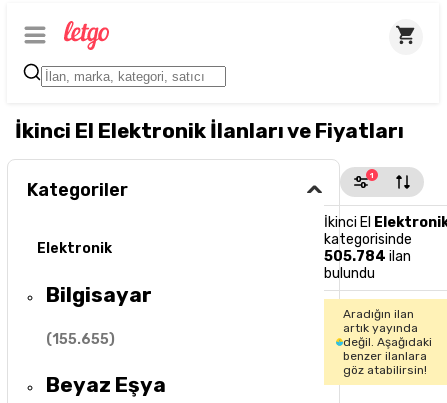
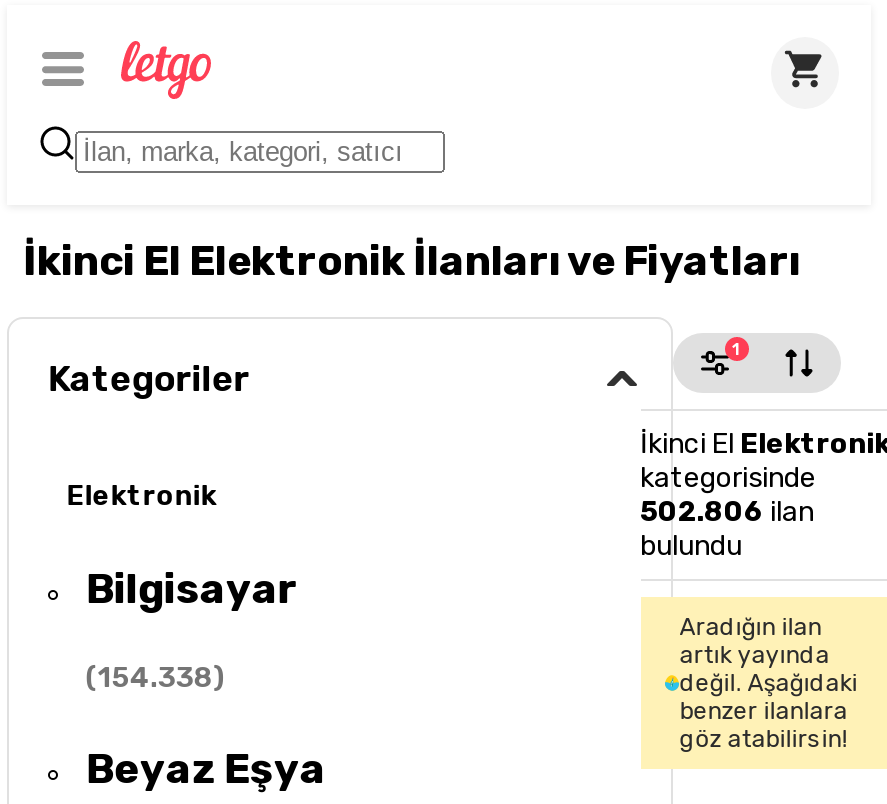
- 505.784 ilan
+ 502.806 ilan

- (155.655)
+ (154.338)
